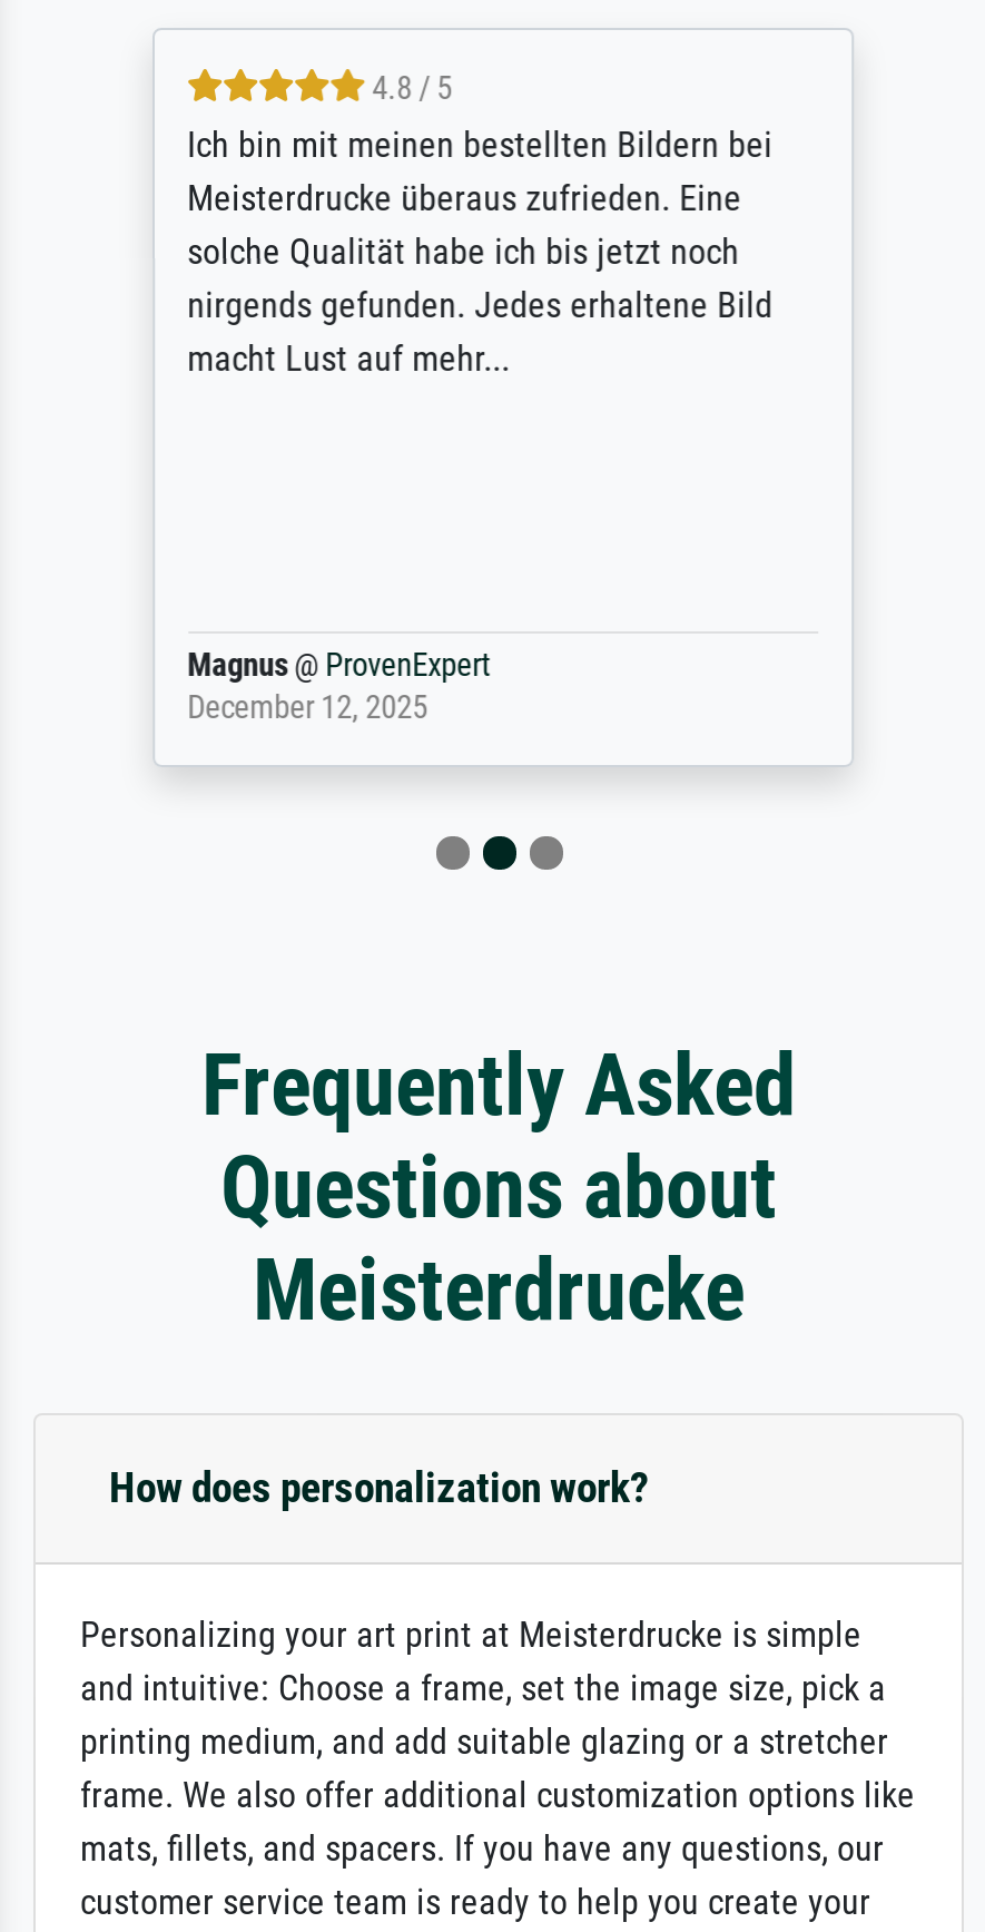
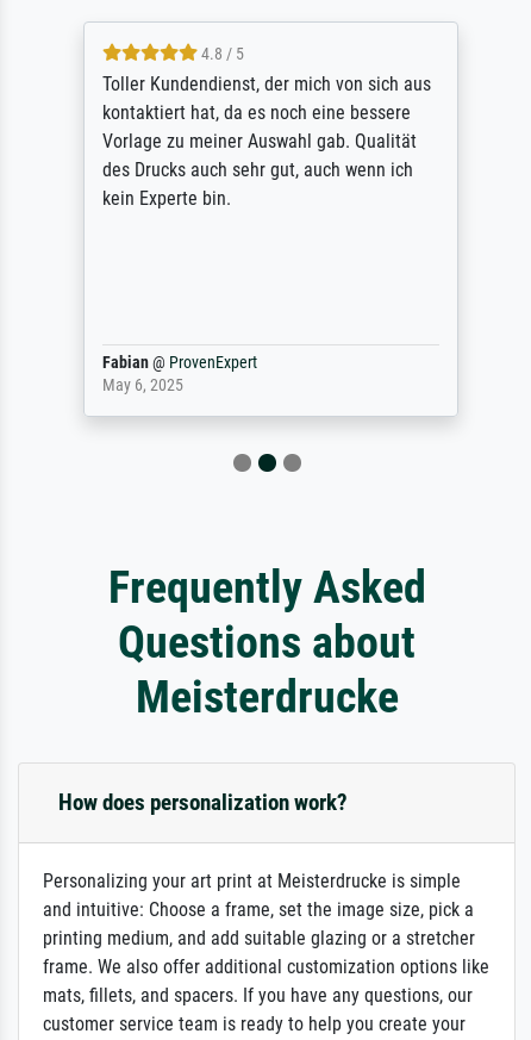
- Ich bin mit meinen bestellten Bildern bei
- Meisterdrucke überaus zufrieden. Eine
- solche Qualität habe ich bis jetzt noch
- nirgends gefunden. Jedes erhaltene Bild
- macht Lust auf mehr...
+ Toller Kundendienst, der mich von sich aus
+ kontaktiert hat, da es noch eine bessere
+ Vorlage zu meiner Auswahl gab. Qualität
+ des Drucks auch sehr gut, auch wenn ich
+ kein Experte bin.

- Magnus @ ProvenExpert
- December 12, 2025
+ Fabian @ ProvenExpert
+ May 6, 2025
